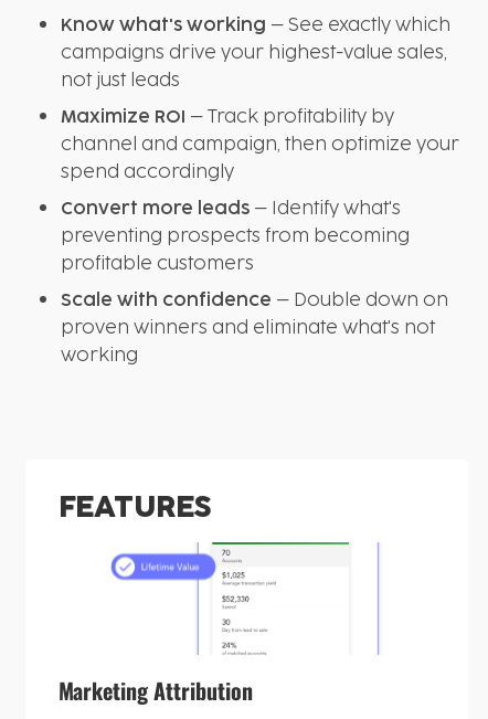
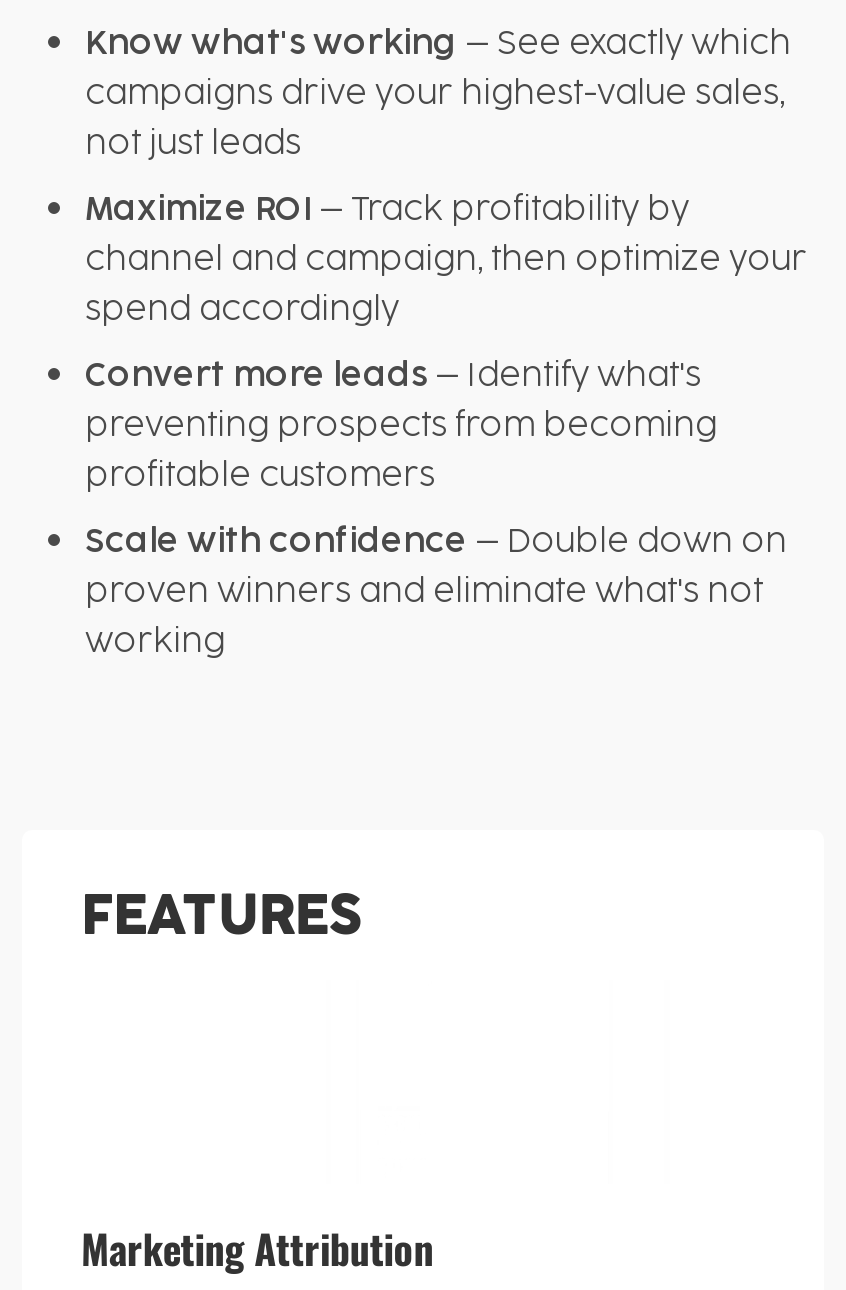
- [image]
